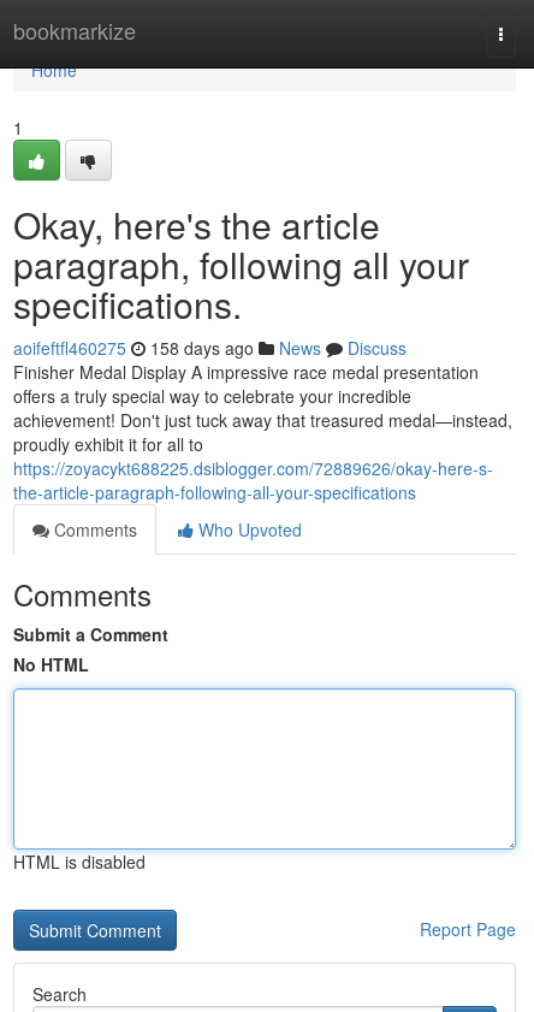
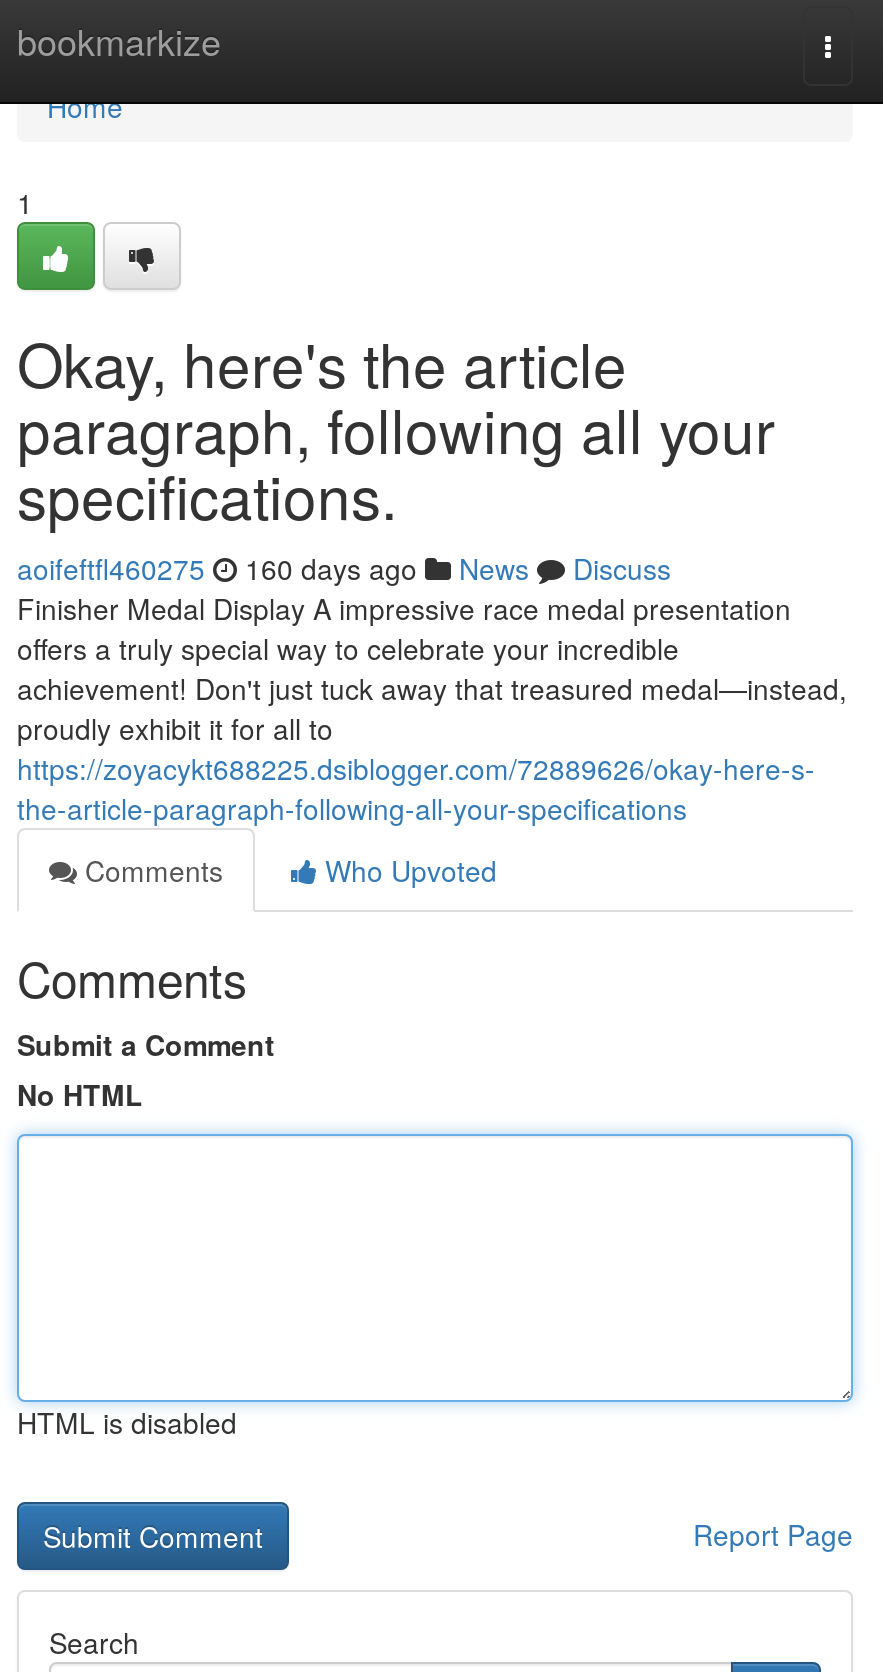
- aoifeftfl460275 158 days ago News Discuss
+ aoifeftfl460275 160 days ago News Discuss
